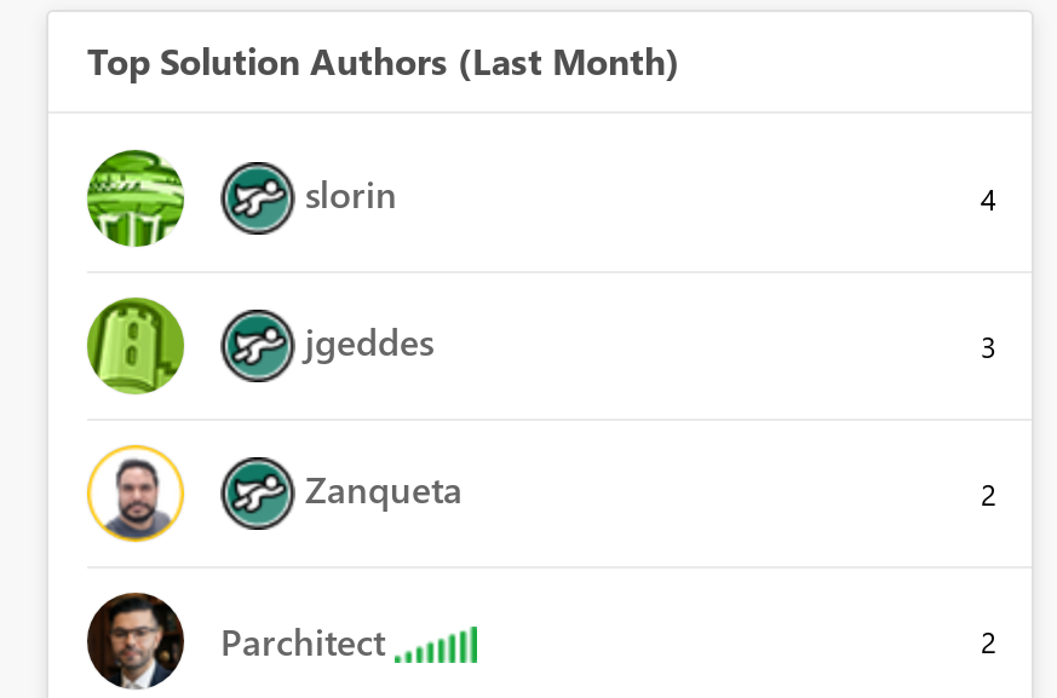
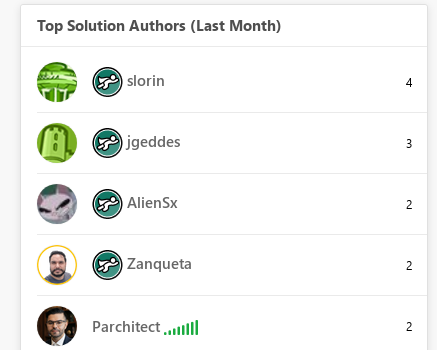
+ [image]

+ AlienSx
+ 2
